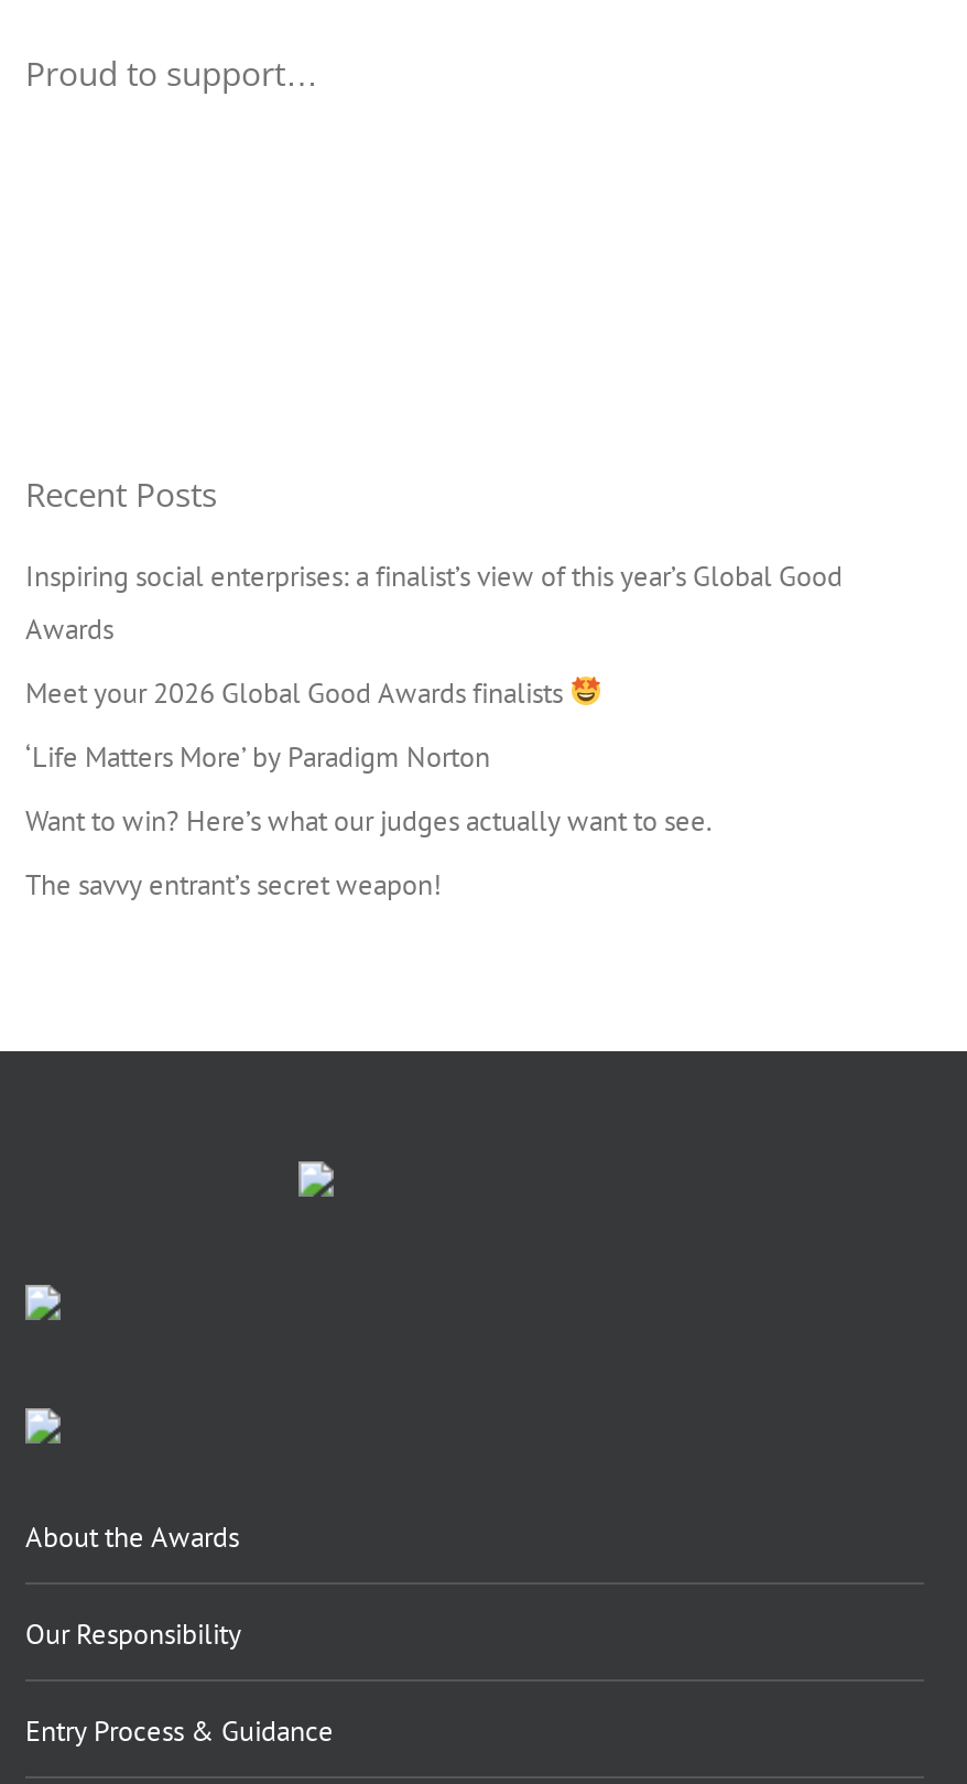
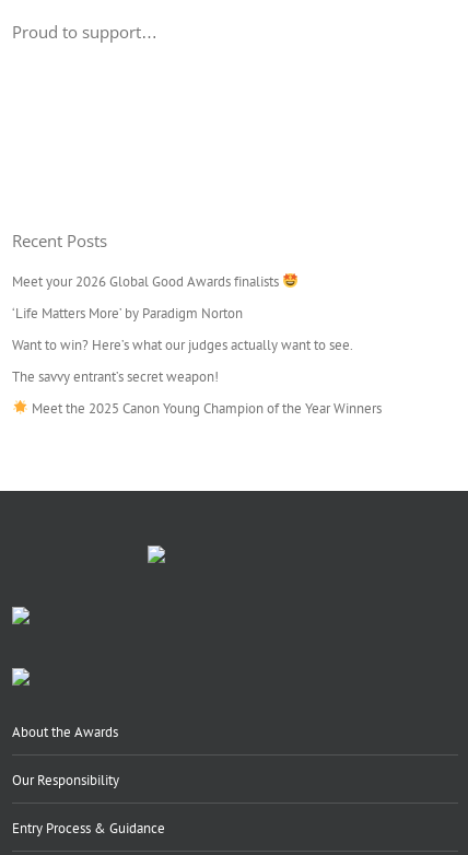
- Inspiring social enterprises: a finalist’s view of this year’s Global Good
- Awards

moved up: Meet your 2026 Global Good Awards finalists | ‘Life Matters More’ by Paradigm Norton | Want to win? Here’s what our judges actually want to see. | The savvy entrant’s secret weapon!

+ Meet the 2025 Canon Young Champion of the Year Winners
